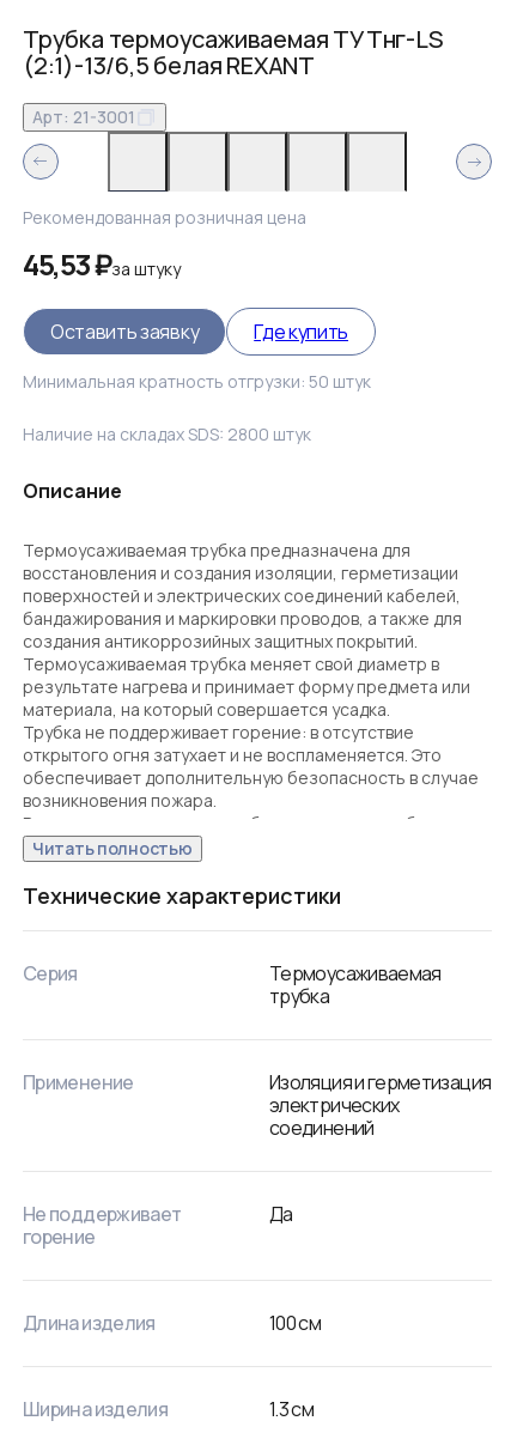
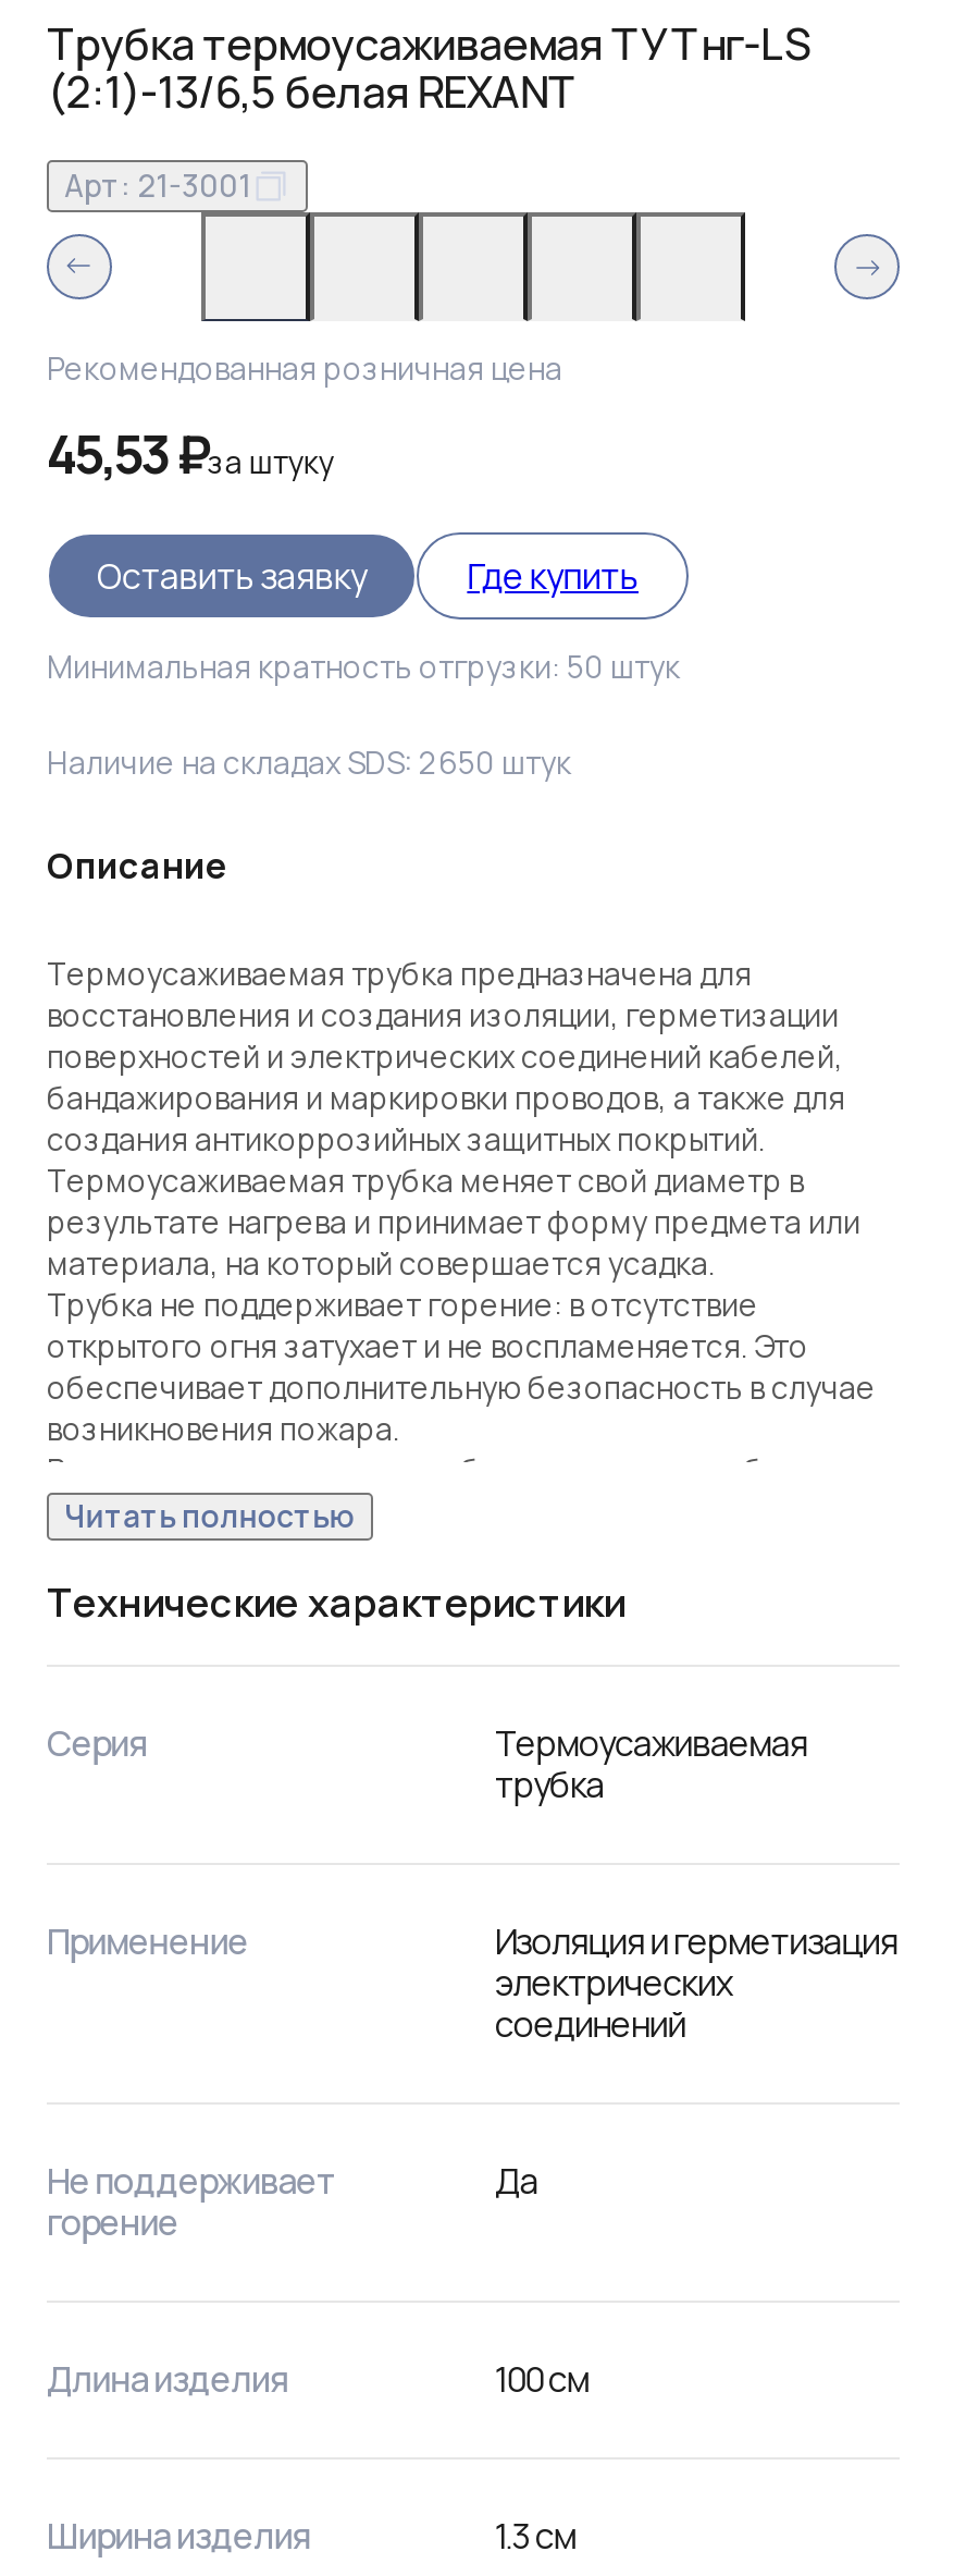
- Наличие на складах SDS: 2800 штук
+ Наличие на складах SDS: 2650 штук
